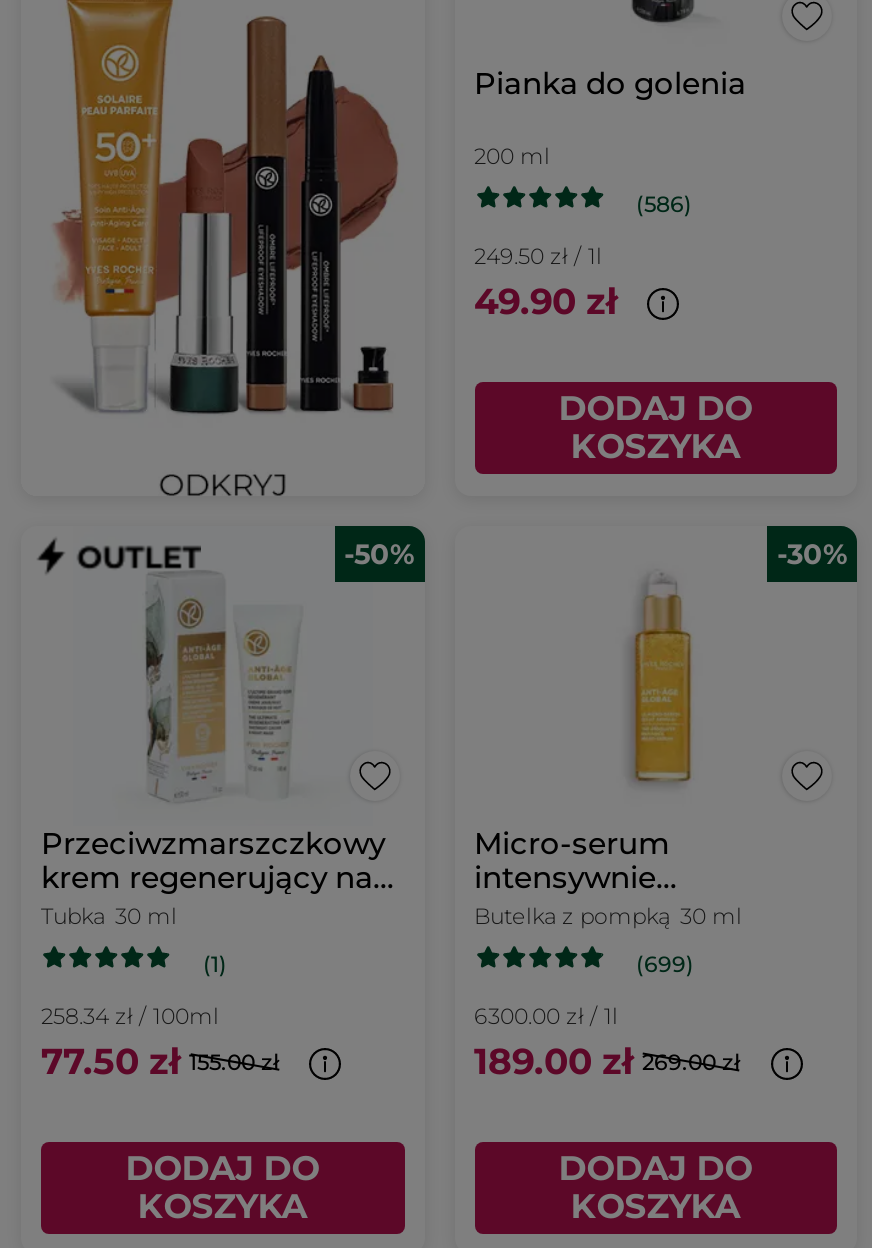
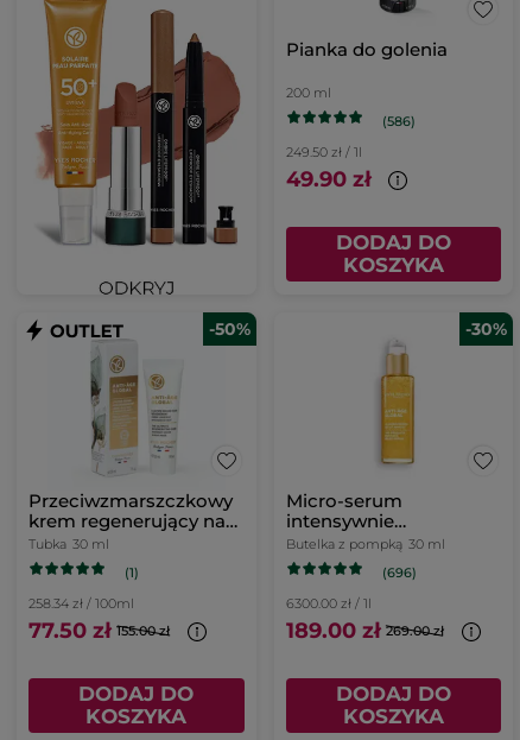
- (699)
+ (696)
